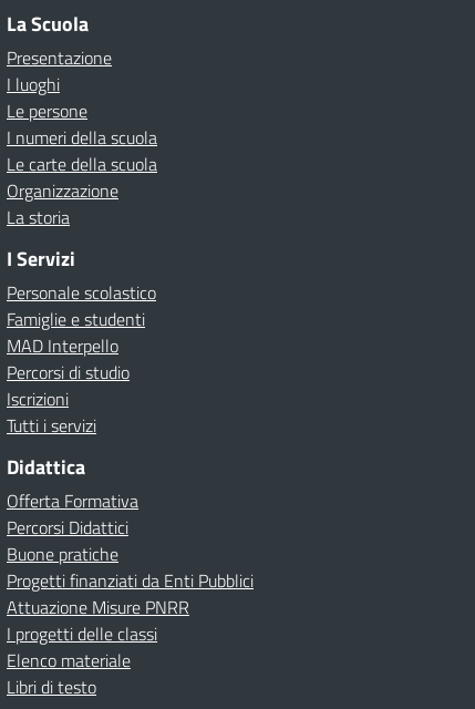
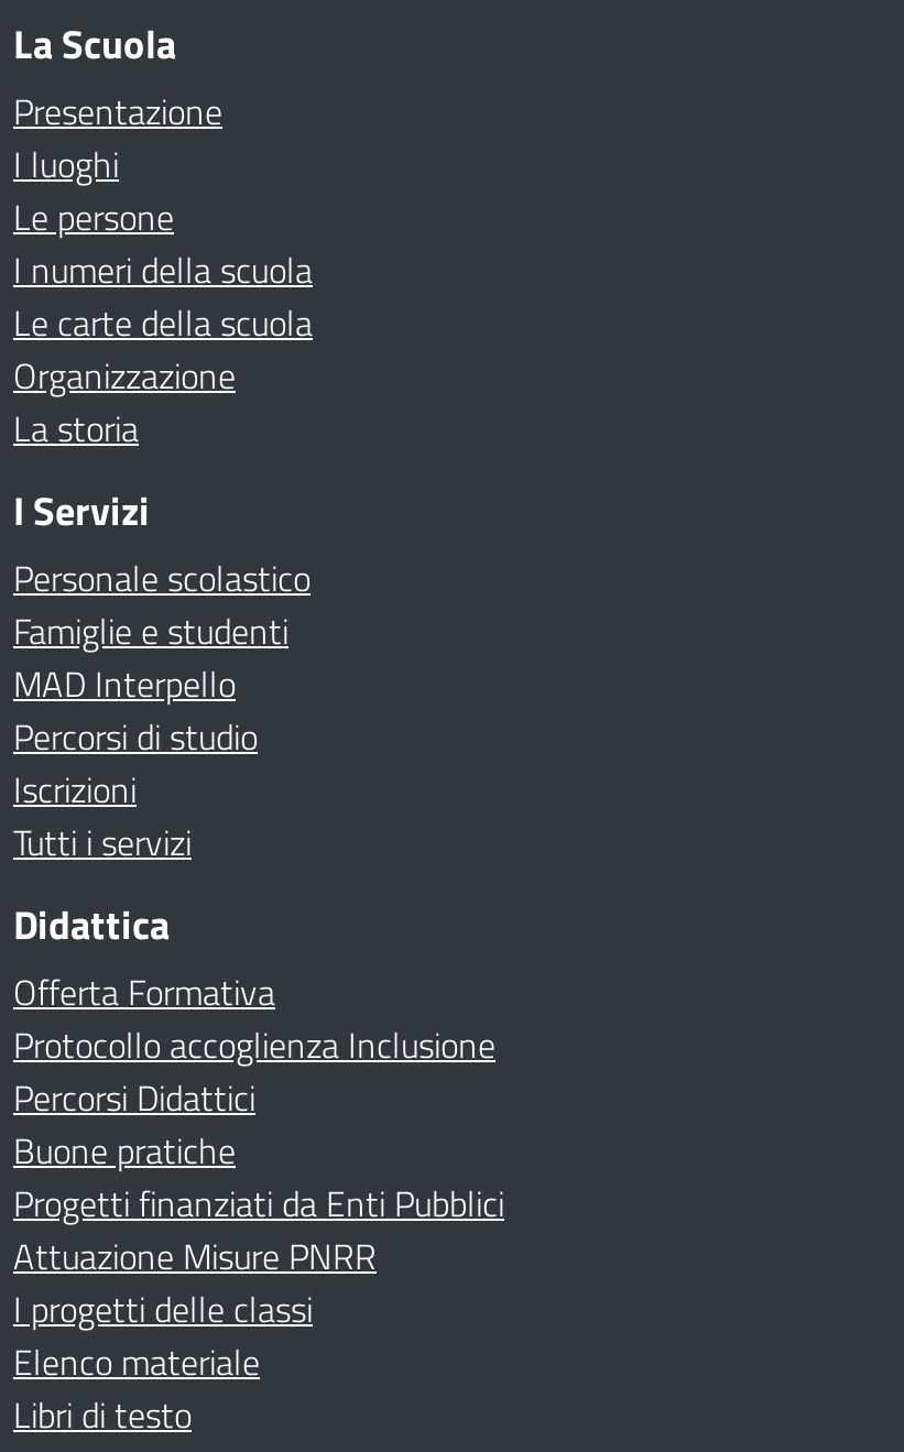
+ Protocollo accoglienza Inclusione
